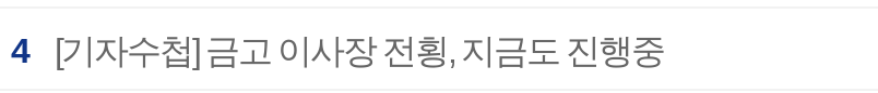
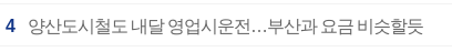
- [기자수첩] 금고 이사장 전횡, 지금도 진행중
+ 양산도시철도 내달 영업시운전…부산과 요금 비슷할듯
